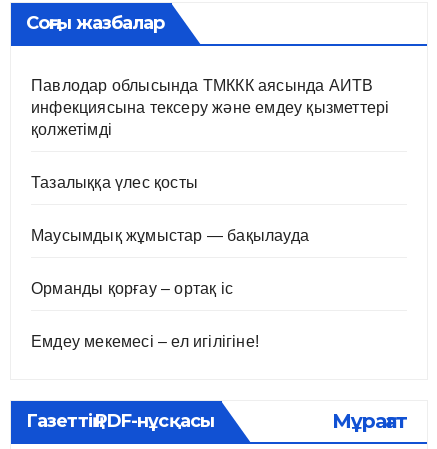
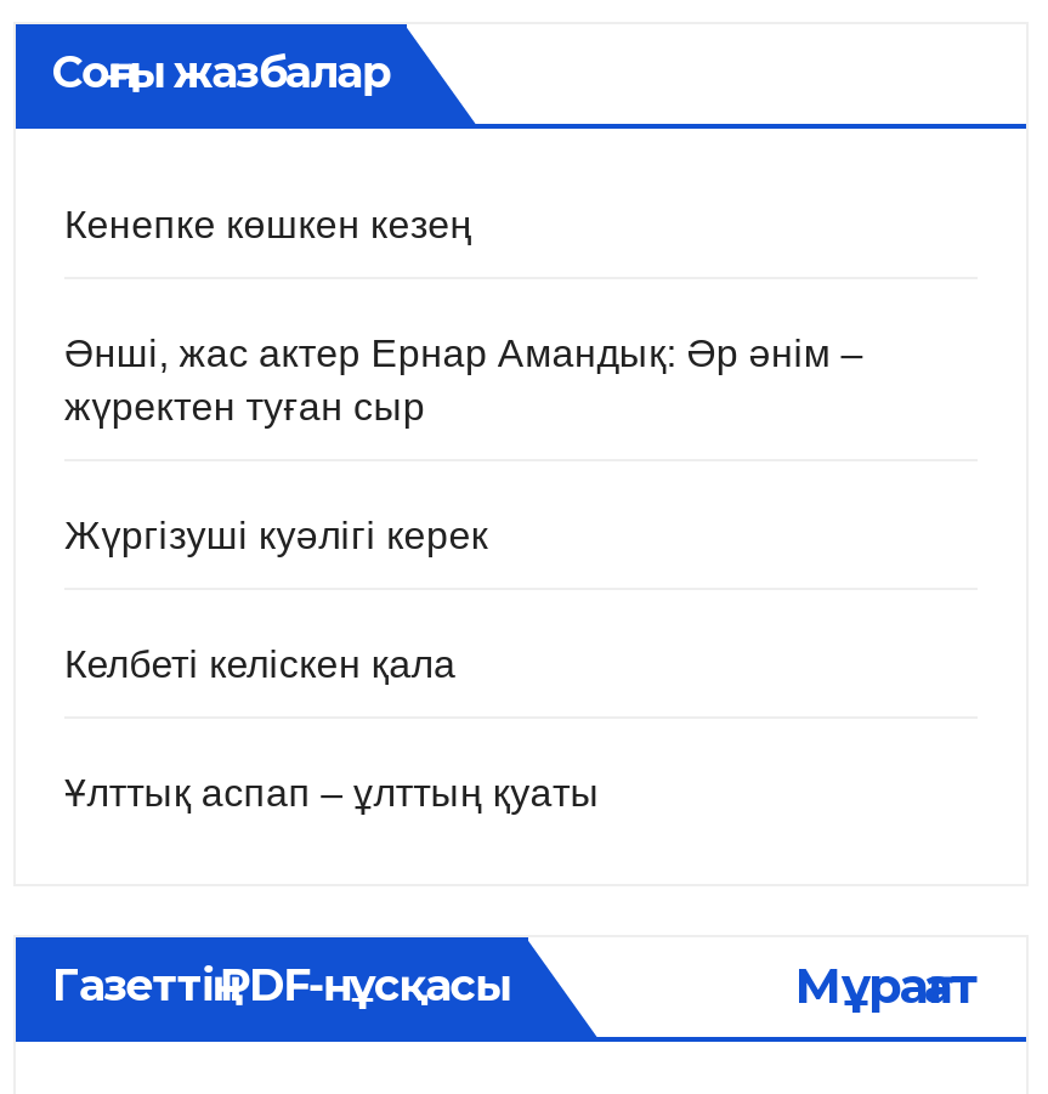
- Павлодар облысында ТМККК аясында АИТВ
- инфекциясына тексеру және емдеу қызметтері
- қолжетімді
+ Кенепке көшкен кезең

- Тазалыққа үлес қосты
+ Әнші, жас актер Ернар Амандық: Әр әнім –
+ жүректен туған сыр

- Маусымдық жұмыстар — бақылауда
+ Жүргізуші куәлігі керек

- Орманды қорғау – ортақ іс
+ Келбеті келіскен қала

- Емдеу мекемесі – ел игілігіне!
+ Ұлттық аспап – ұлттың қуаты
